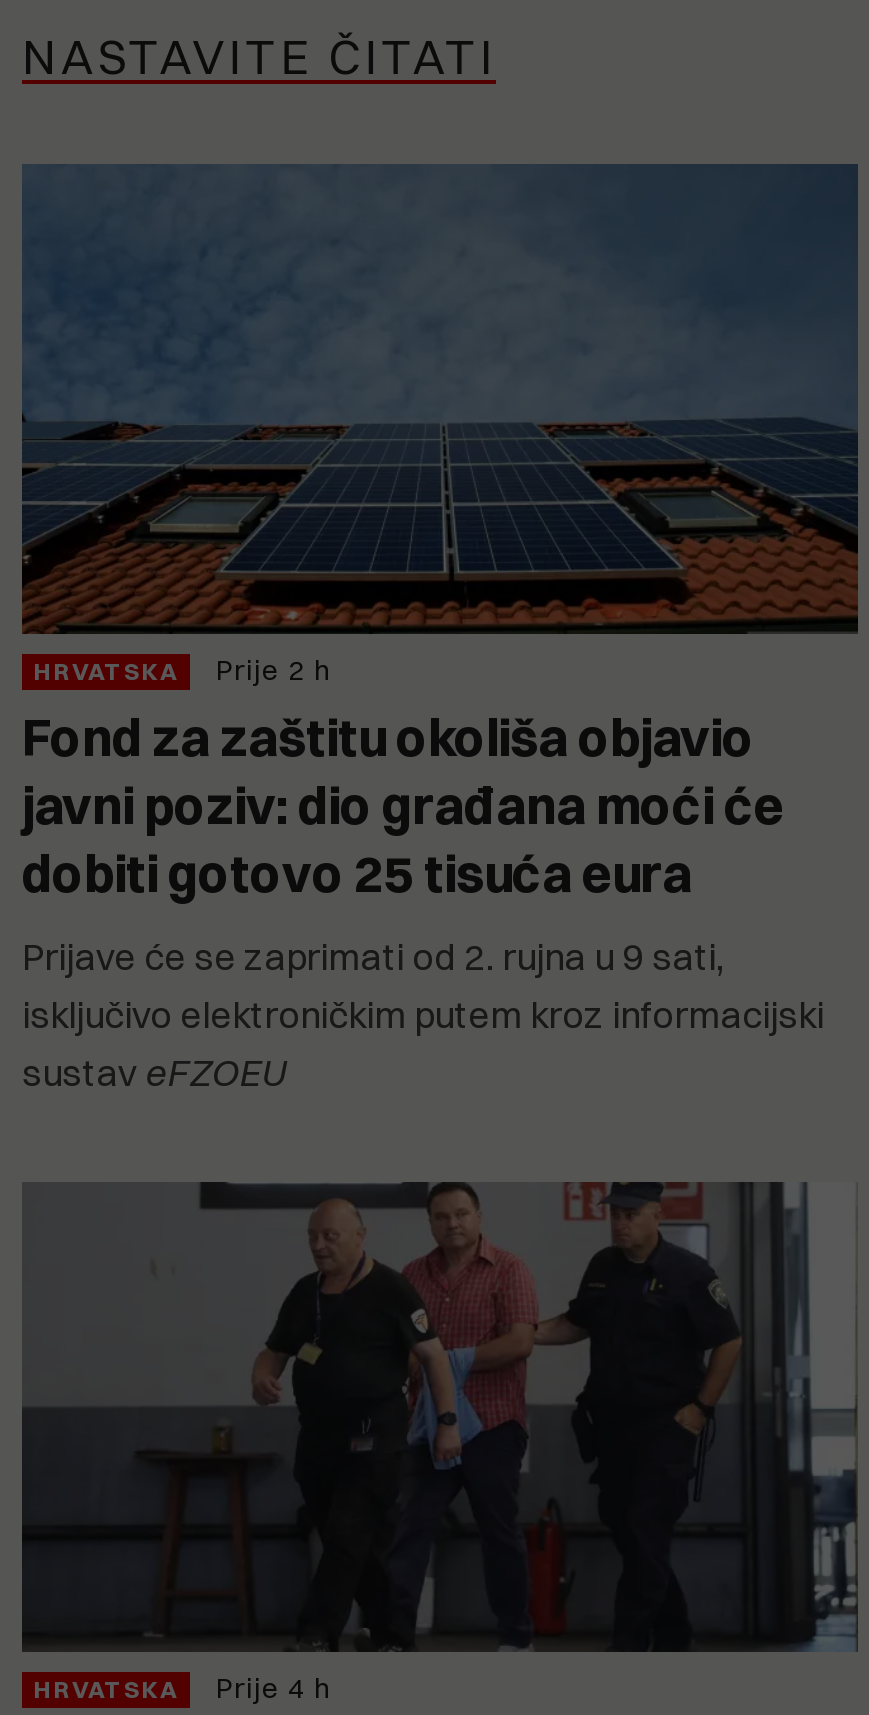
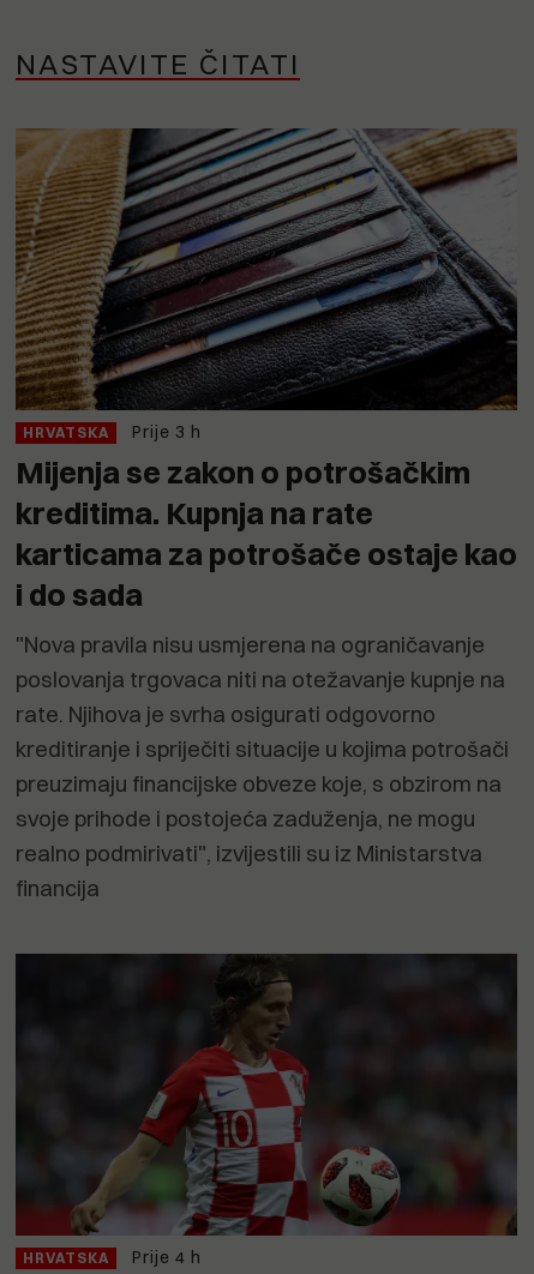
- [image]
- Prije 2 h
- Fond za zaštitu okoliša objavio
- javni poziv: dio građana moći će
- dobiti gotovo 25 tisuća eura
+ [image]
+ Prije 3 h
+ Mijenja se zakon o potrošačkim
+ kreditima. Kupnja na rate
+ karticama za potrošače ostaje kao
+ i do sada

- Prijave će se zaprimati od 2. rujna u 9 sati,
- isključivo elektroničkim putem kroz informacijski
- sustav eFZOEU
+ "Nova pravila nisu usmjerena na ograničavanje
+ poslovanja trgovaca niti na otežavanje kupnje na
+ rate. Njihova je svrha osigurati odgovorno
+ kreditiranje i spriječiti situacije u kojima potrošači
+ preuzimaju financijske obveze koje, s obzirom na
+ svoje prihode i postojeća zaduženja, ne mogu
+ realno podmirivati", izvijestili su iz Ministarstva
+ financija

- [image]
+ [image]
